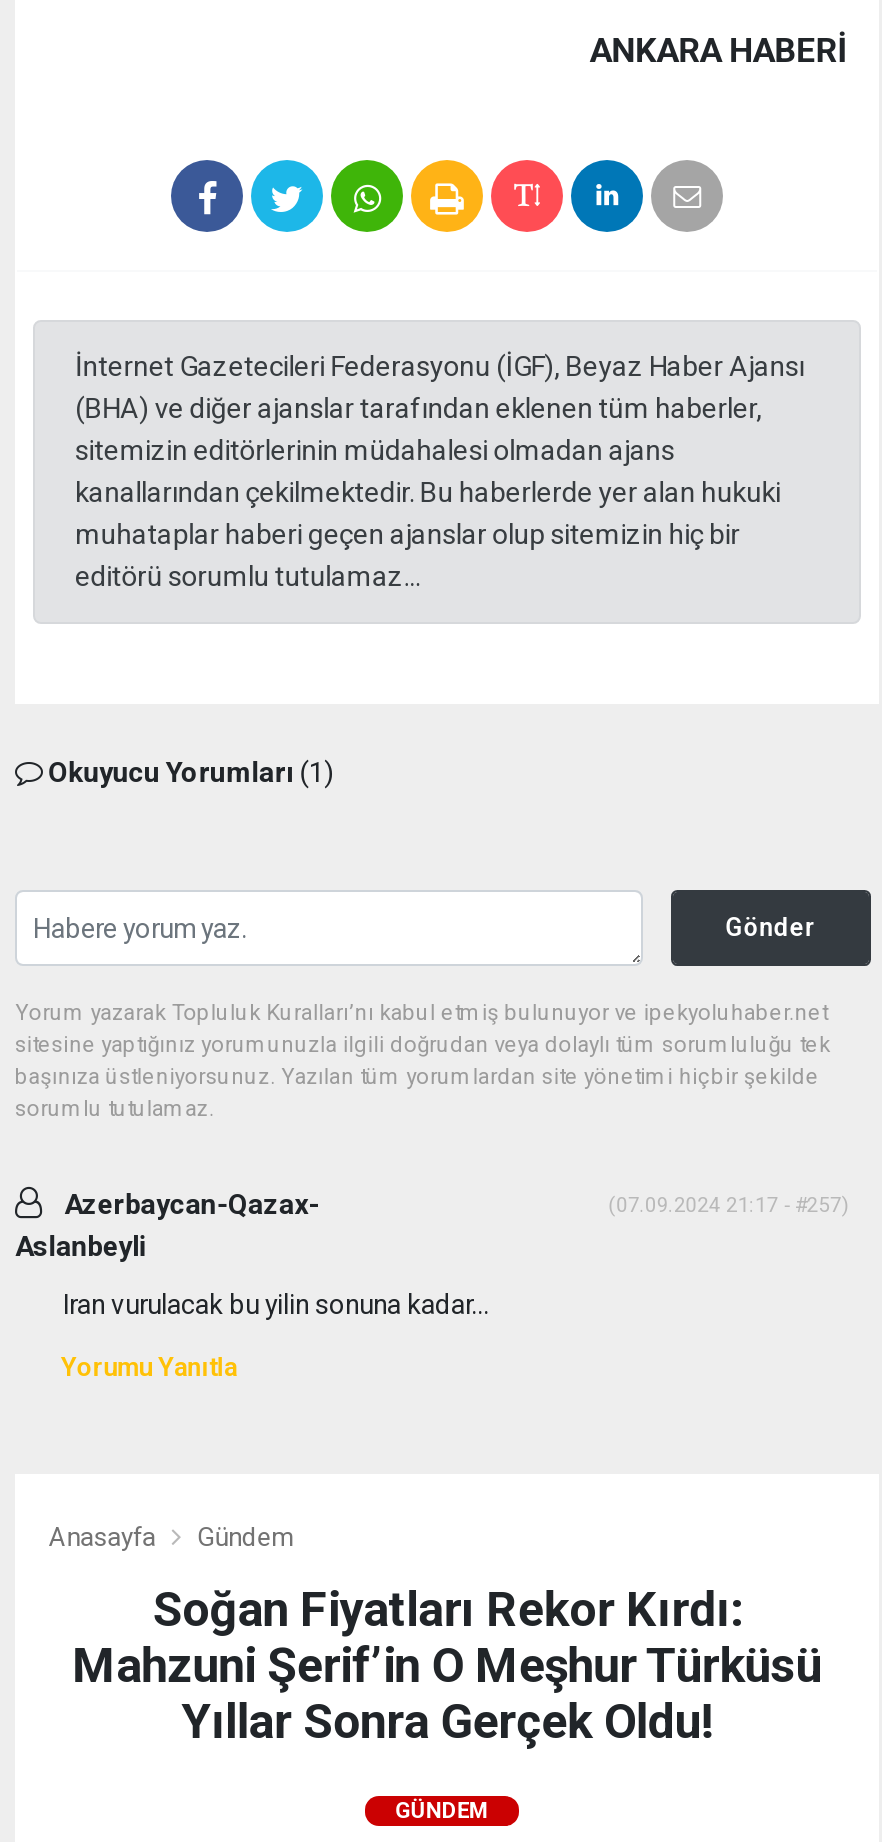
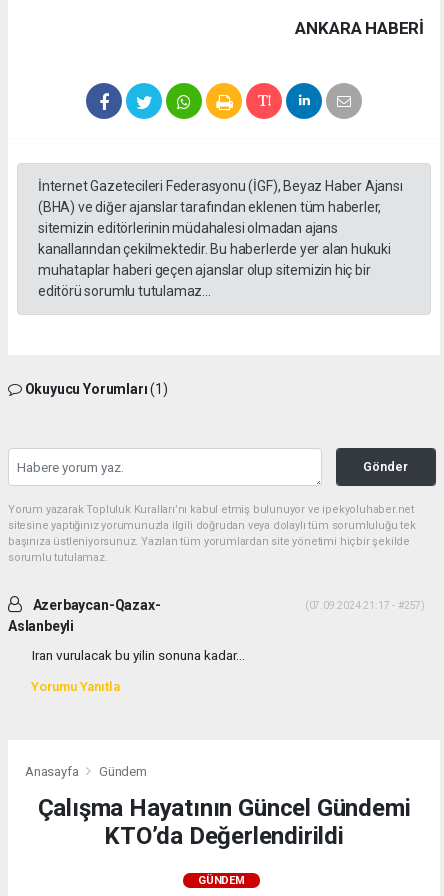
- Soğan Fiyatları Rekor Kırdı:
- Mahzuni Şerif’in O Meşhur Türküsü
- Yıllar Sonra Gerçek Oldu!
+ Çalışma Hayatının Güncel Gündemi
+ KTO’da Değerlendirildi
